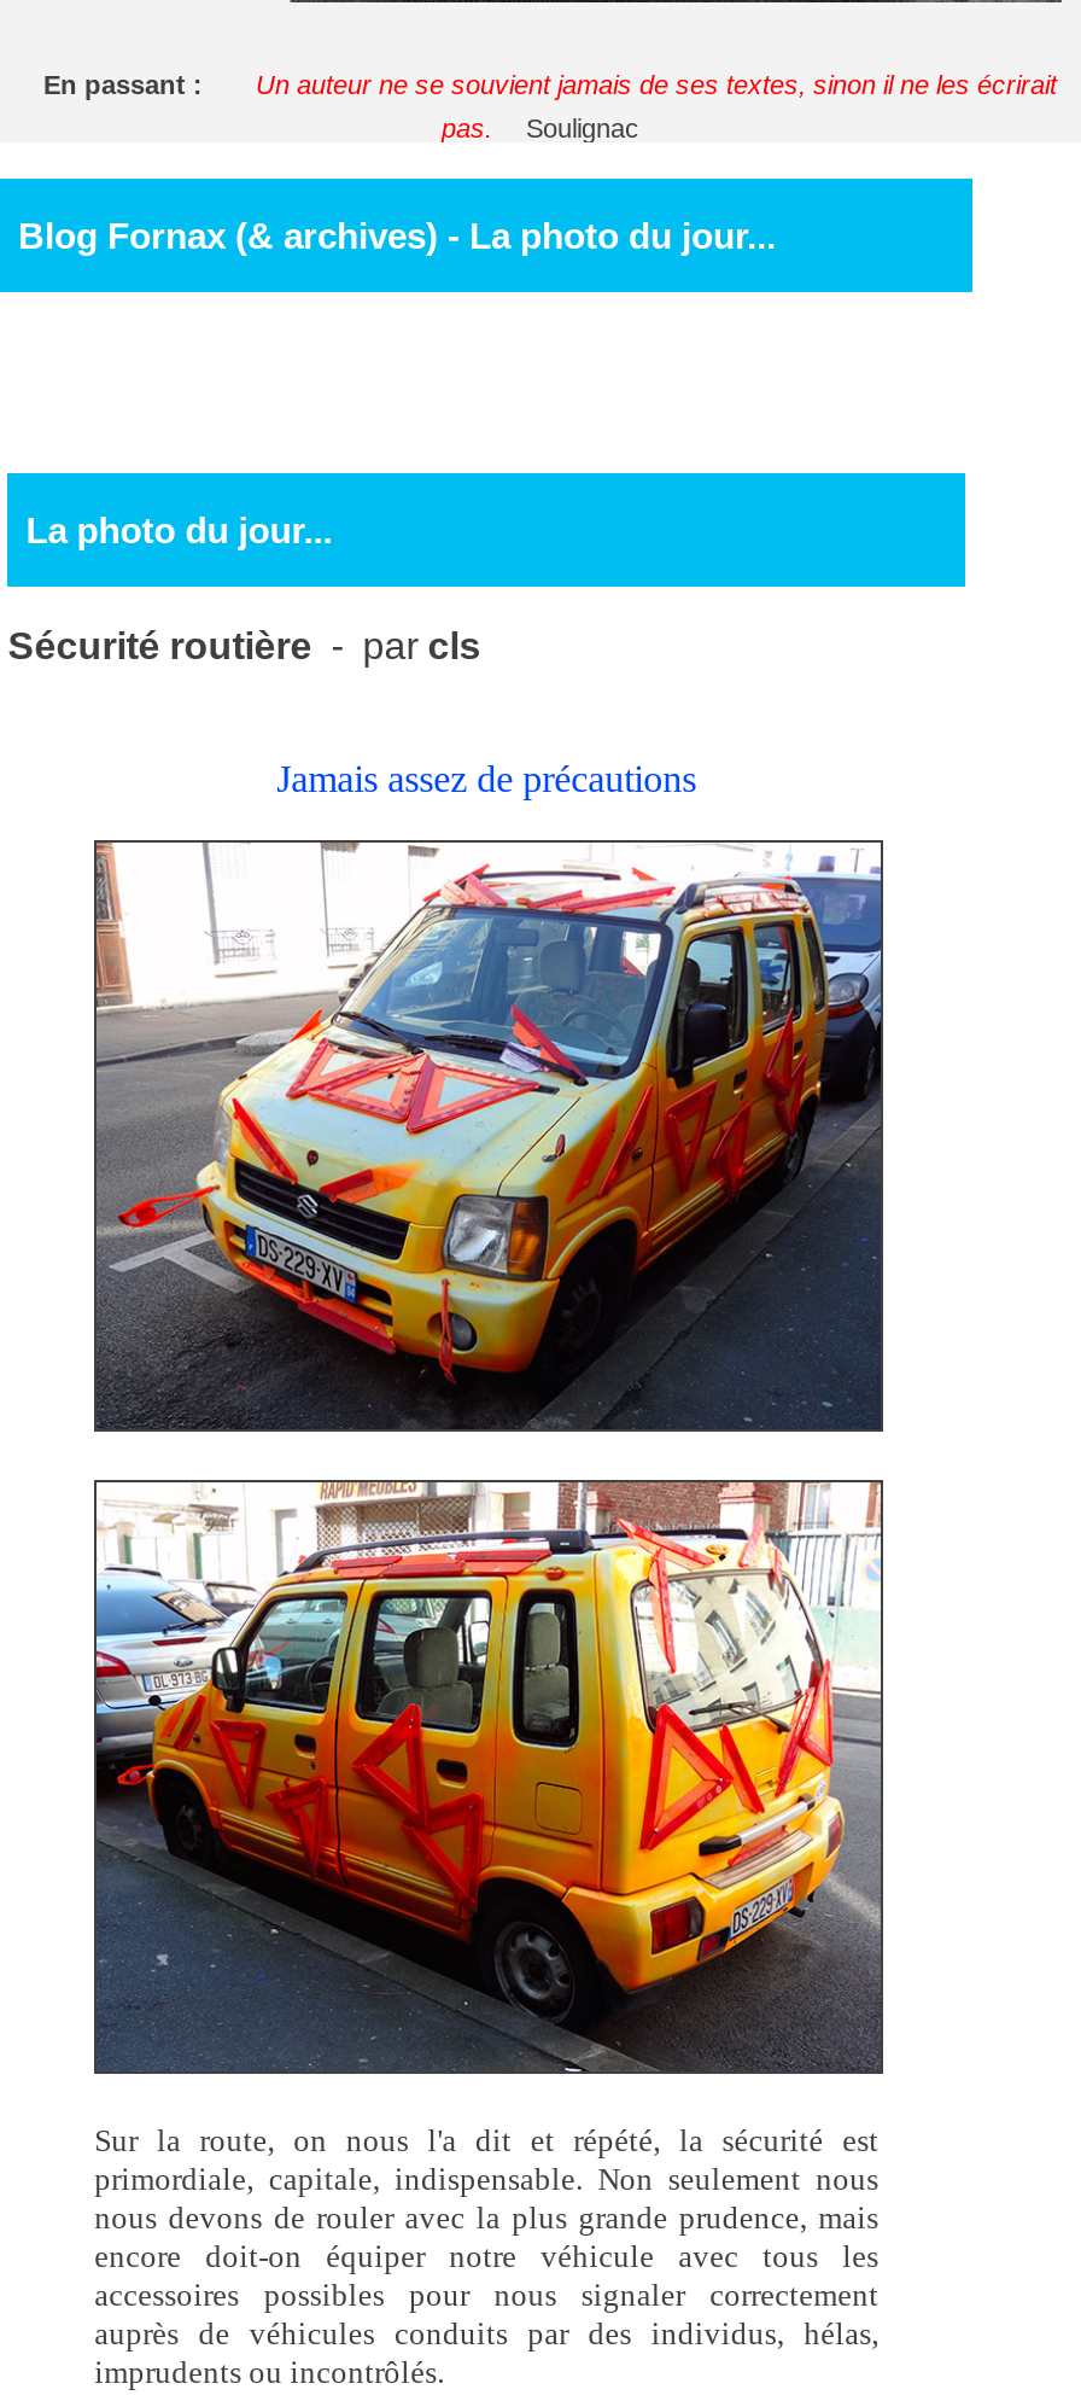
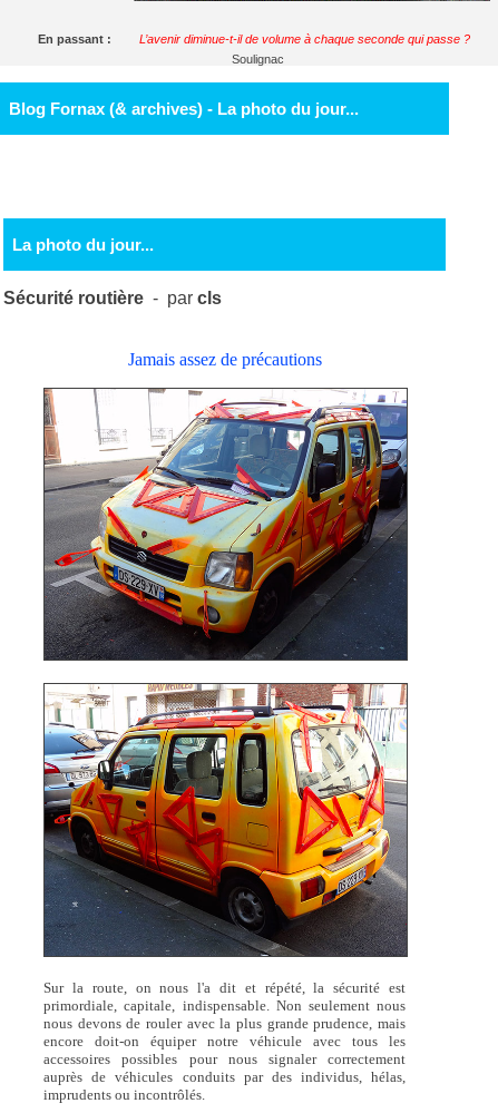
- Un auteur ne se souvient jamais de ses textes, sinon il ne les écrirait
- pas.
+ L’avenir diminue-t-il de volume à chaque seconde qui passe ?
